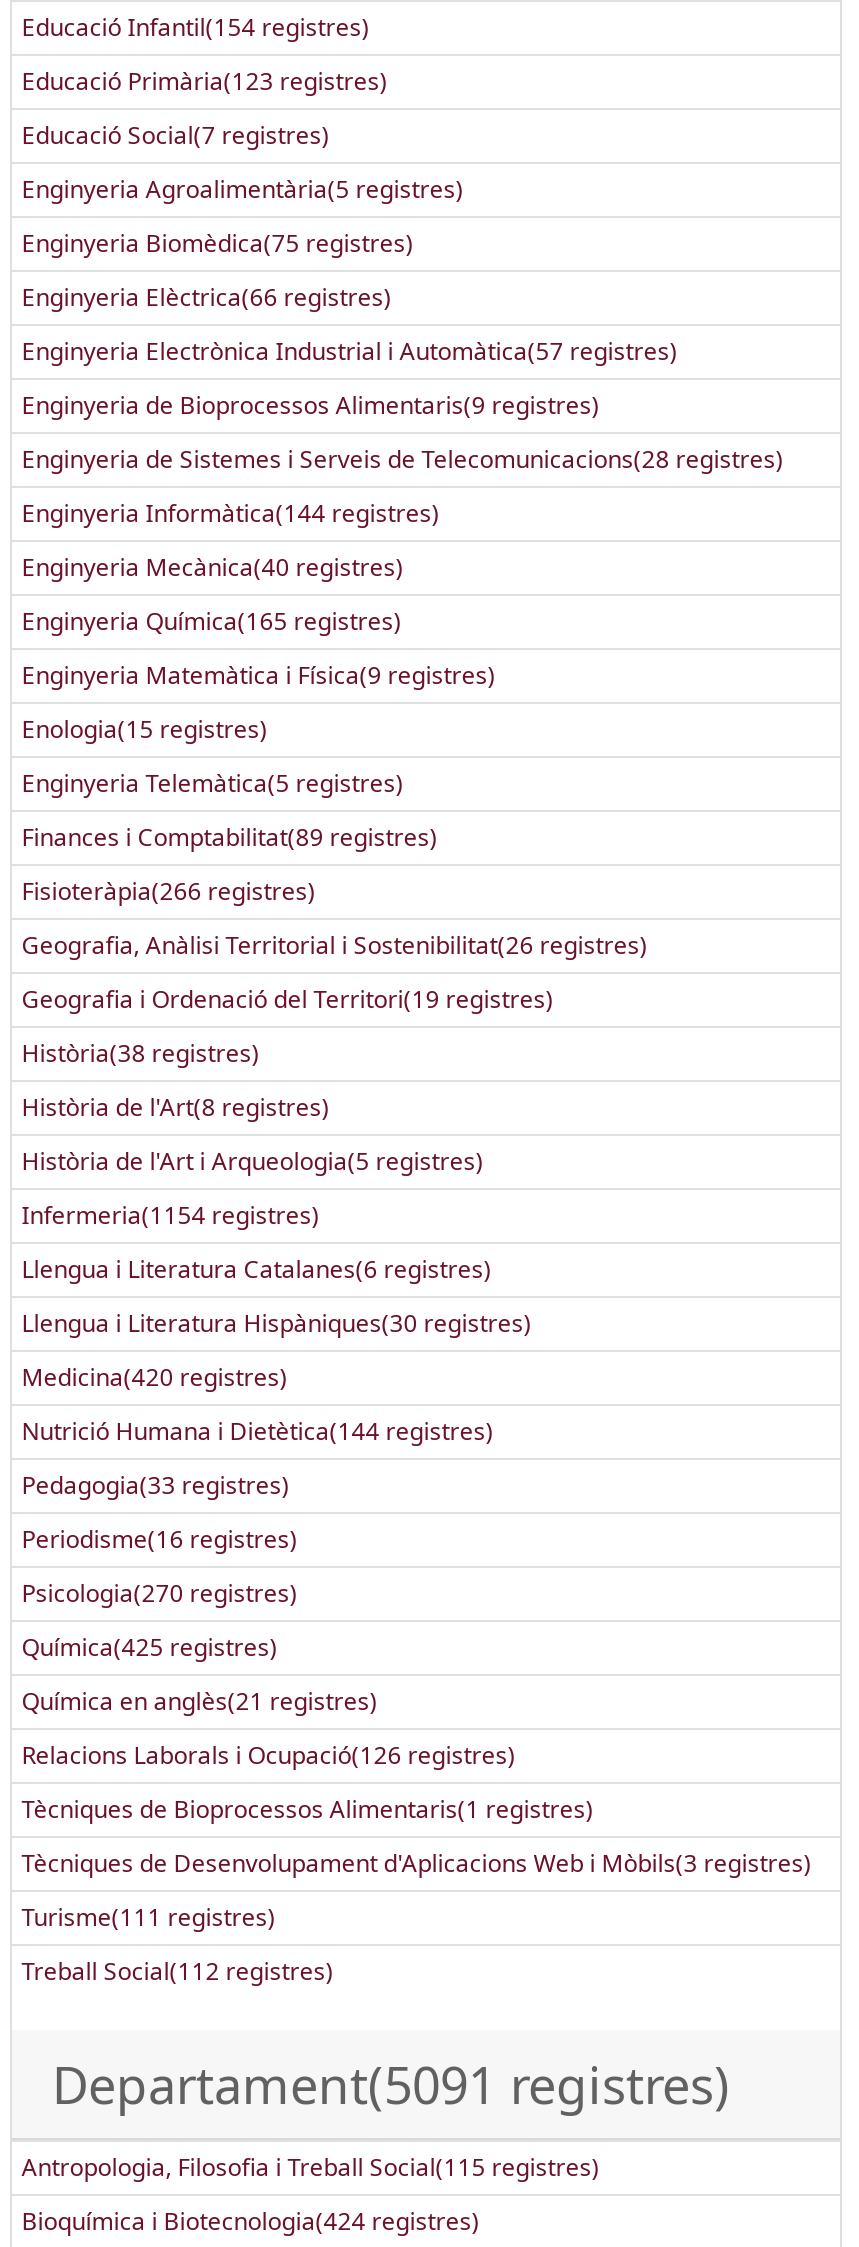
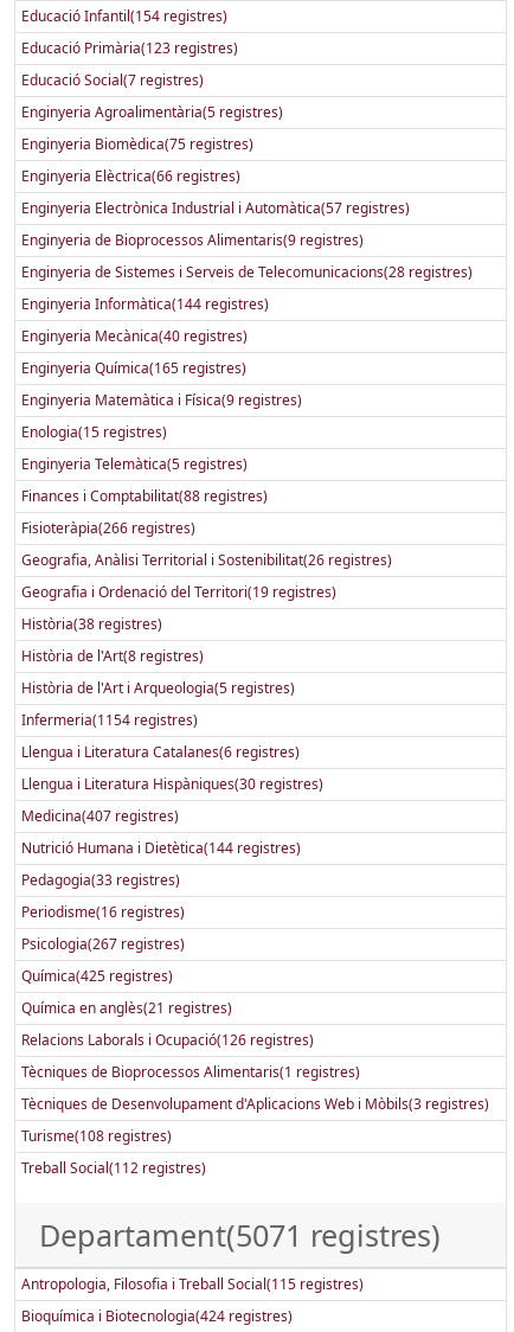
- Finances i Comptabilitat(89 registres)
+ Finances i Comptabilitat(88 registres)

- Medicina(420 registres)
+ Medicina(407 registres)

- Psicologia(270 registres)
+ Psicologia(267 registres)

- Turisme(111 registres)
+ Turisme(108 registres)

- Departament(5091 registres)
+ Departament(5071 registres)
